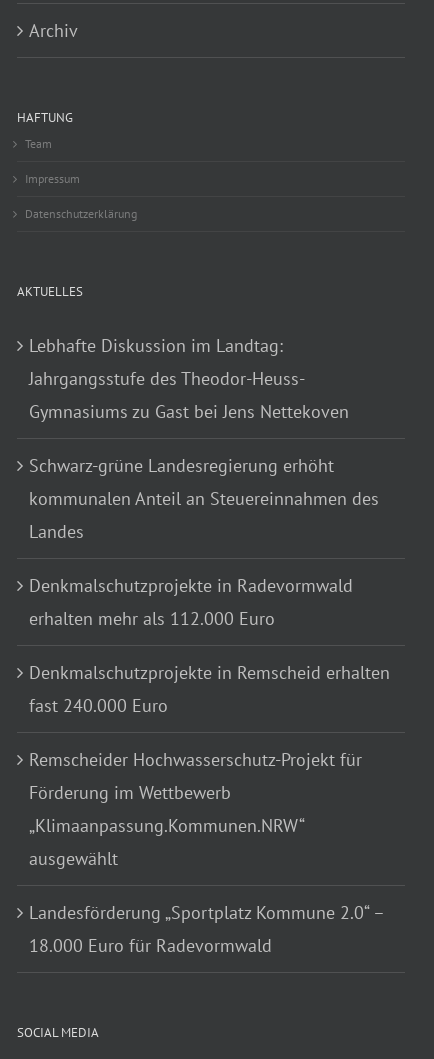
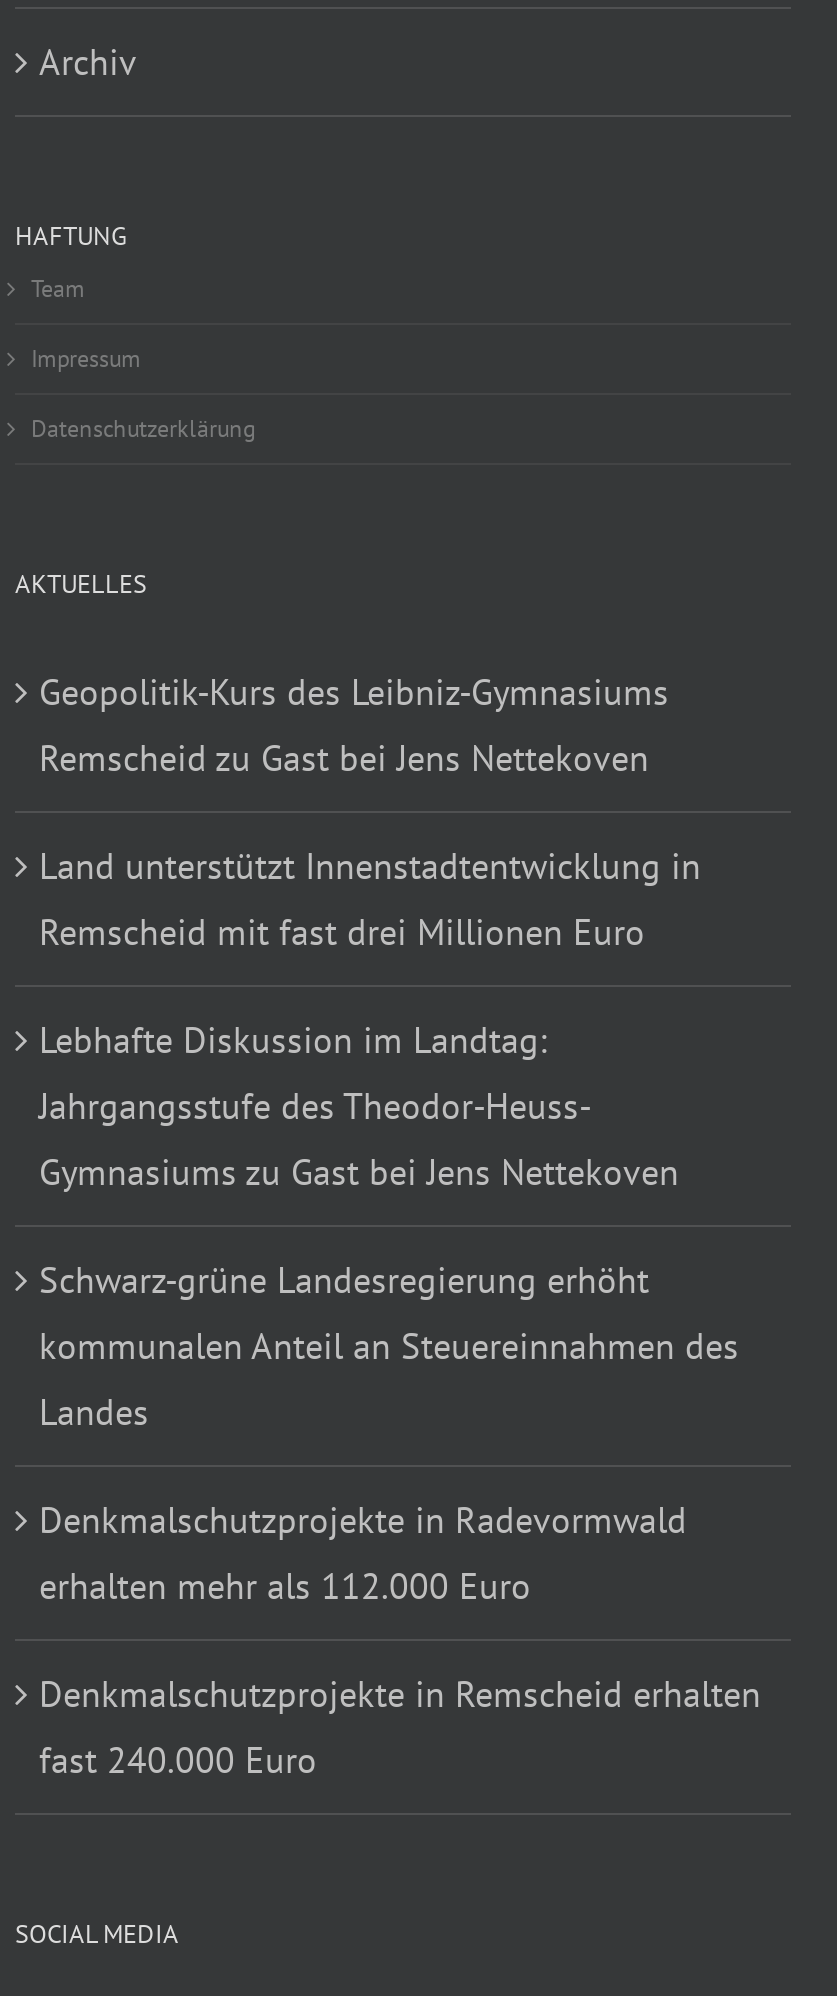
+ Geopolitik-Kurs des Leibniz-Gymnasiums
+ Remscheid zu Gast bei Jens Nettekoven
+ Land unterstützt Innenstadtentwicklung in
+ Remscheid mit fast drei Millionen Euro

moved down: Lebhafte Diskussion im Landtag: | Jahrgangsstufe des Theodor-Heuss- | Gymnasiums zu Gast bei Jens Nettekoven | ... | Denkmalschutzprojekte in Remscheid erhalten | fast 240.000 Euro

- Remscheider Hochwasserschutz-Projekt für
- Förderung im Wettbewerb
- „Klimaanpassung.Kommunen.NRW“
- ausgewählt
- Landesförderung „Sportplatz Kommune 2.0“ –
- 18.000 Euro für Radevormwald
